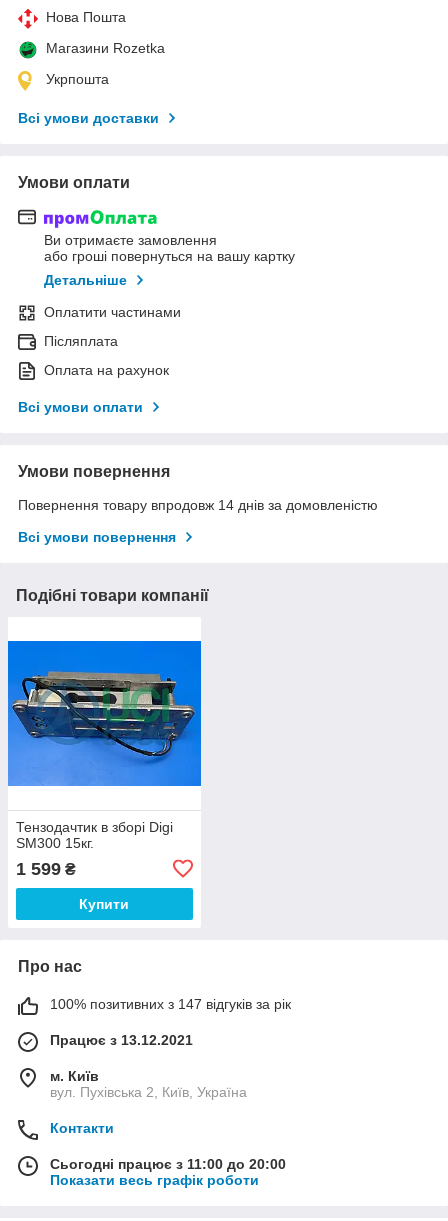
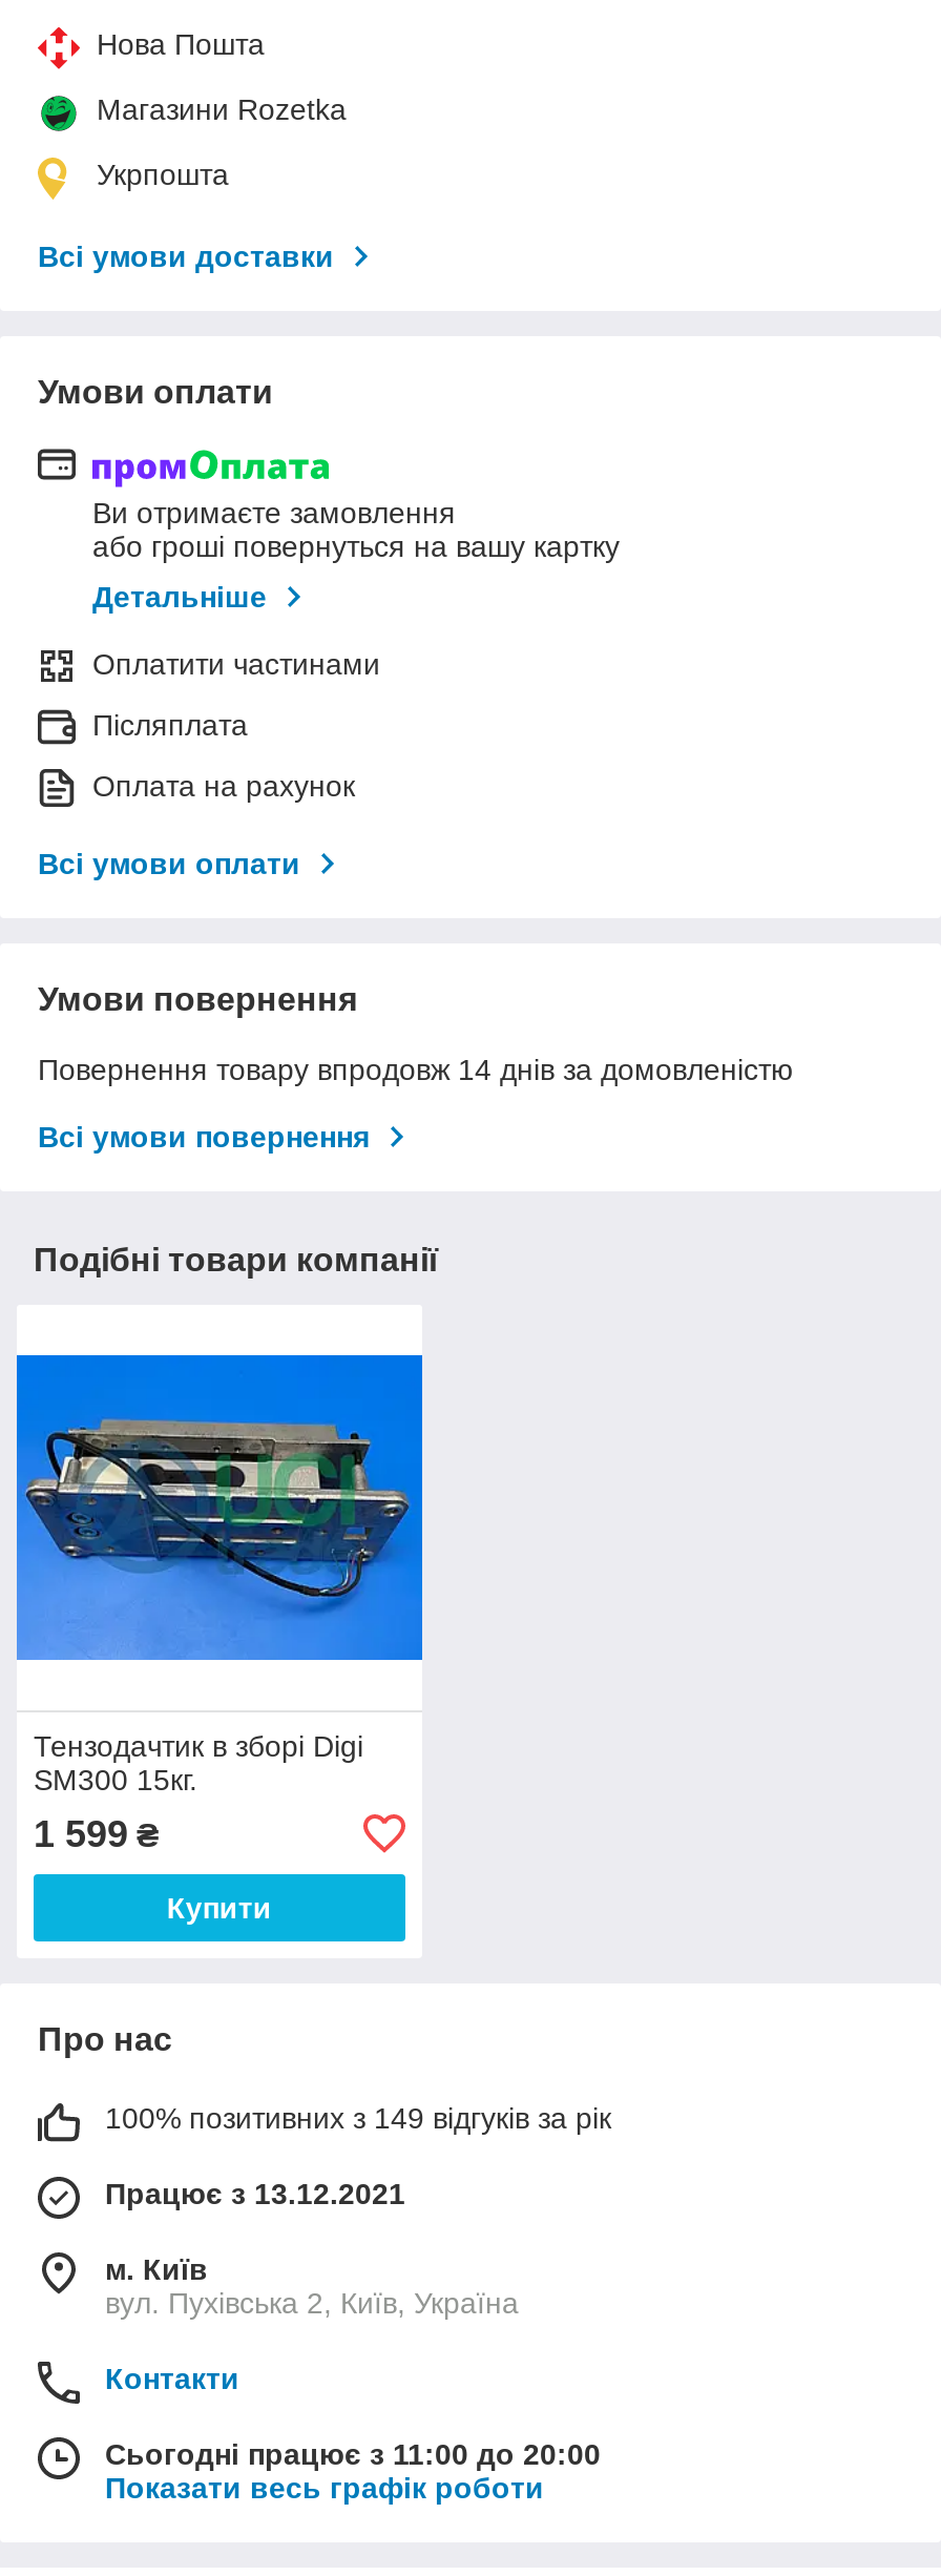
- 100% позитивних з 147 відгуків за рік
+ 100% позитивних з 149 відгуків за рік
